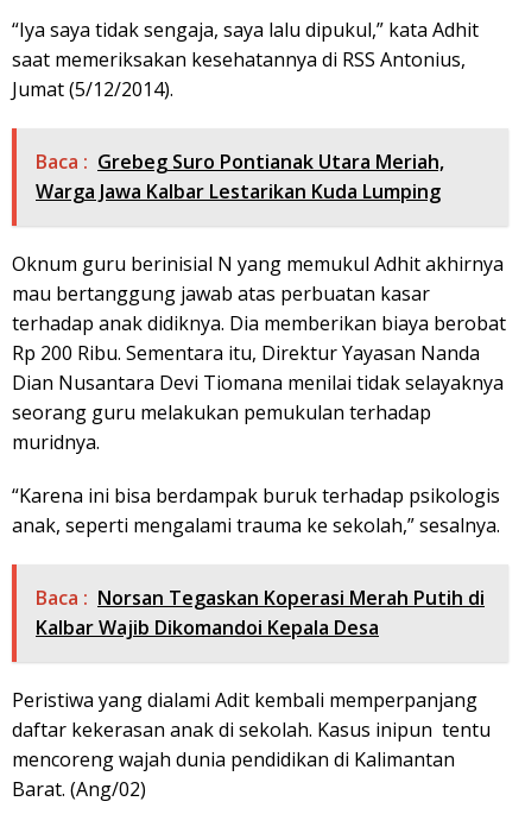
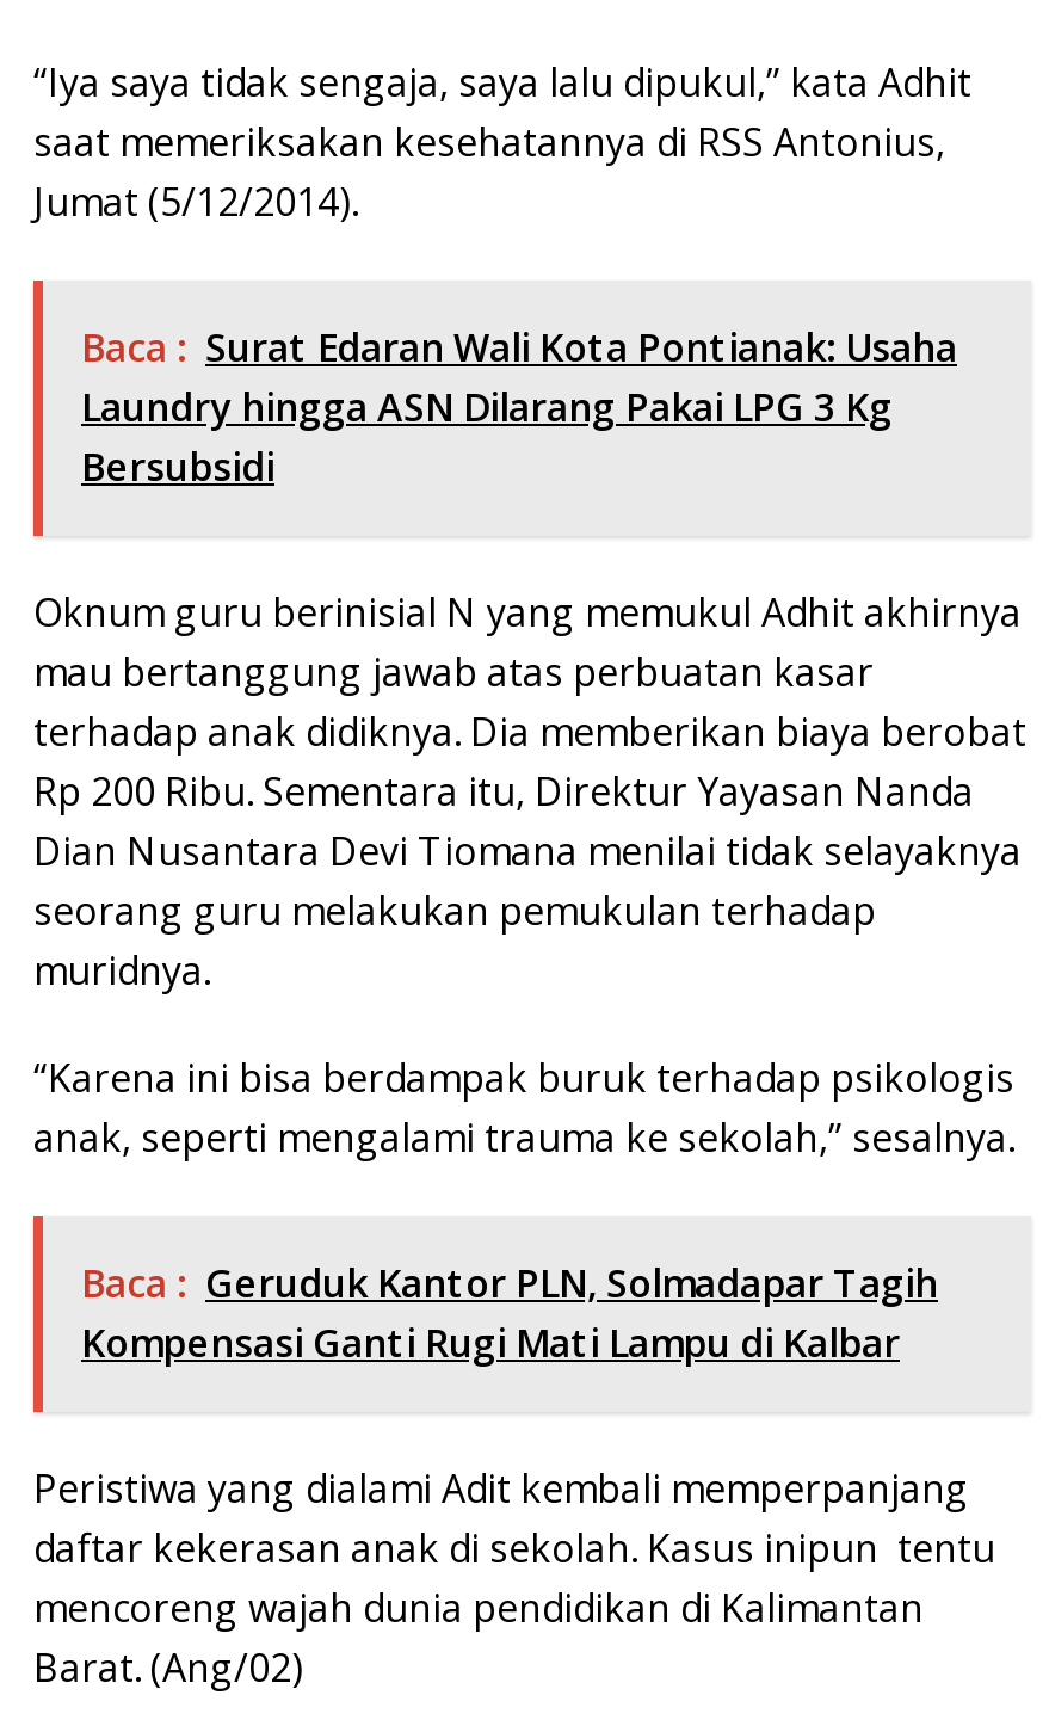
- Baca : Grebeg Suro Pontianak Utara Meriah,
- Warga Jawa Kalbar Lestarikan Kuda Lumping
+ Baca : Surat Edaran Wali Kota Pontianak: Usaha
+ Laundry hingga ASN Dilarang Pakai LPG 3 Kg
+ Bersubsidi

- Baca : Norsan Tegaskan Koperasi Merah Putih di
- Kalbar Wajib Dikomandoi Kepala Desa
+ Baca : Geruduk Kantor PLN, Solmadapar Tagih
+ Kompensasi Ganti Rugi Mati Lampu di Kalbar
